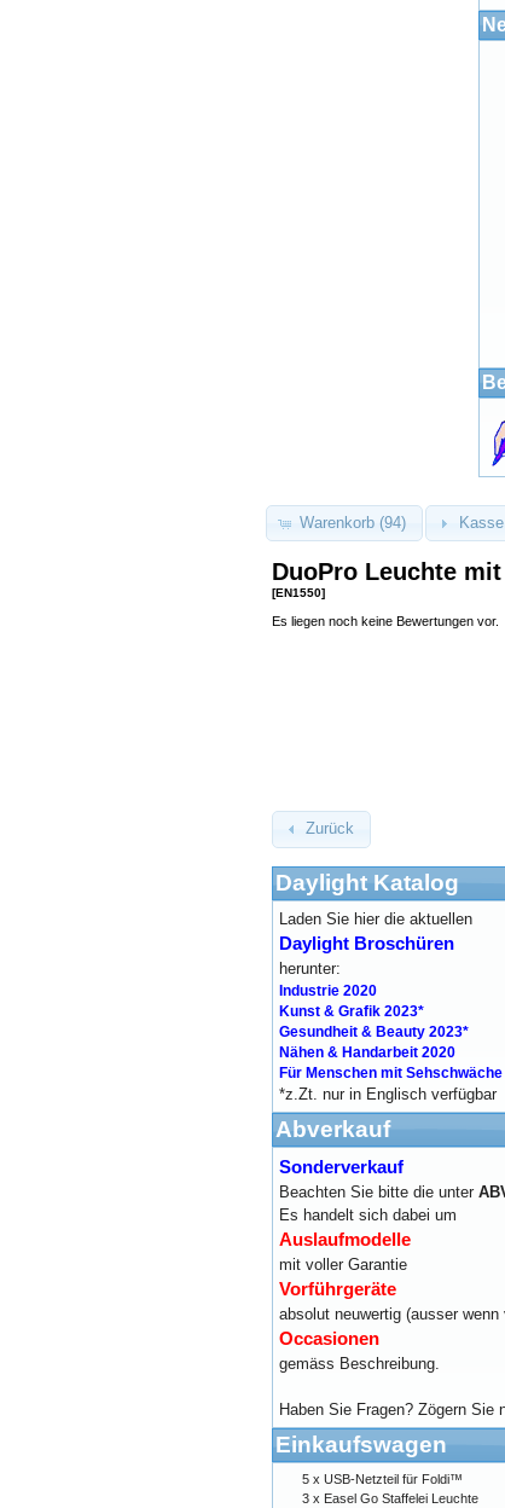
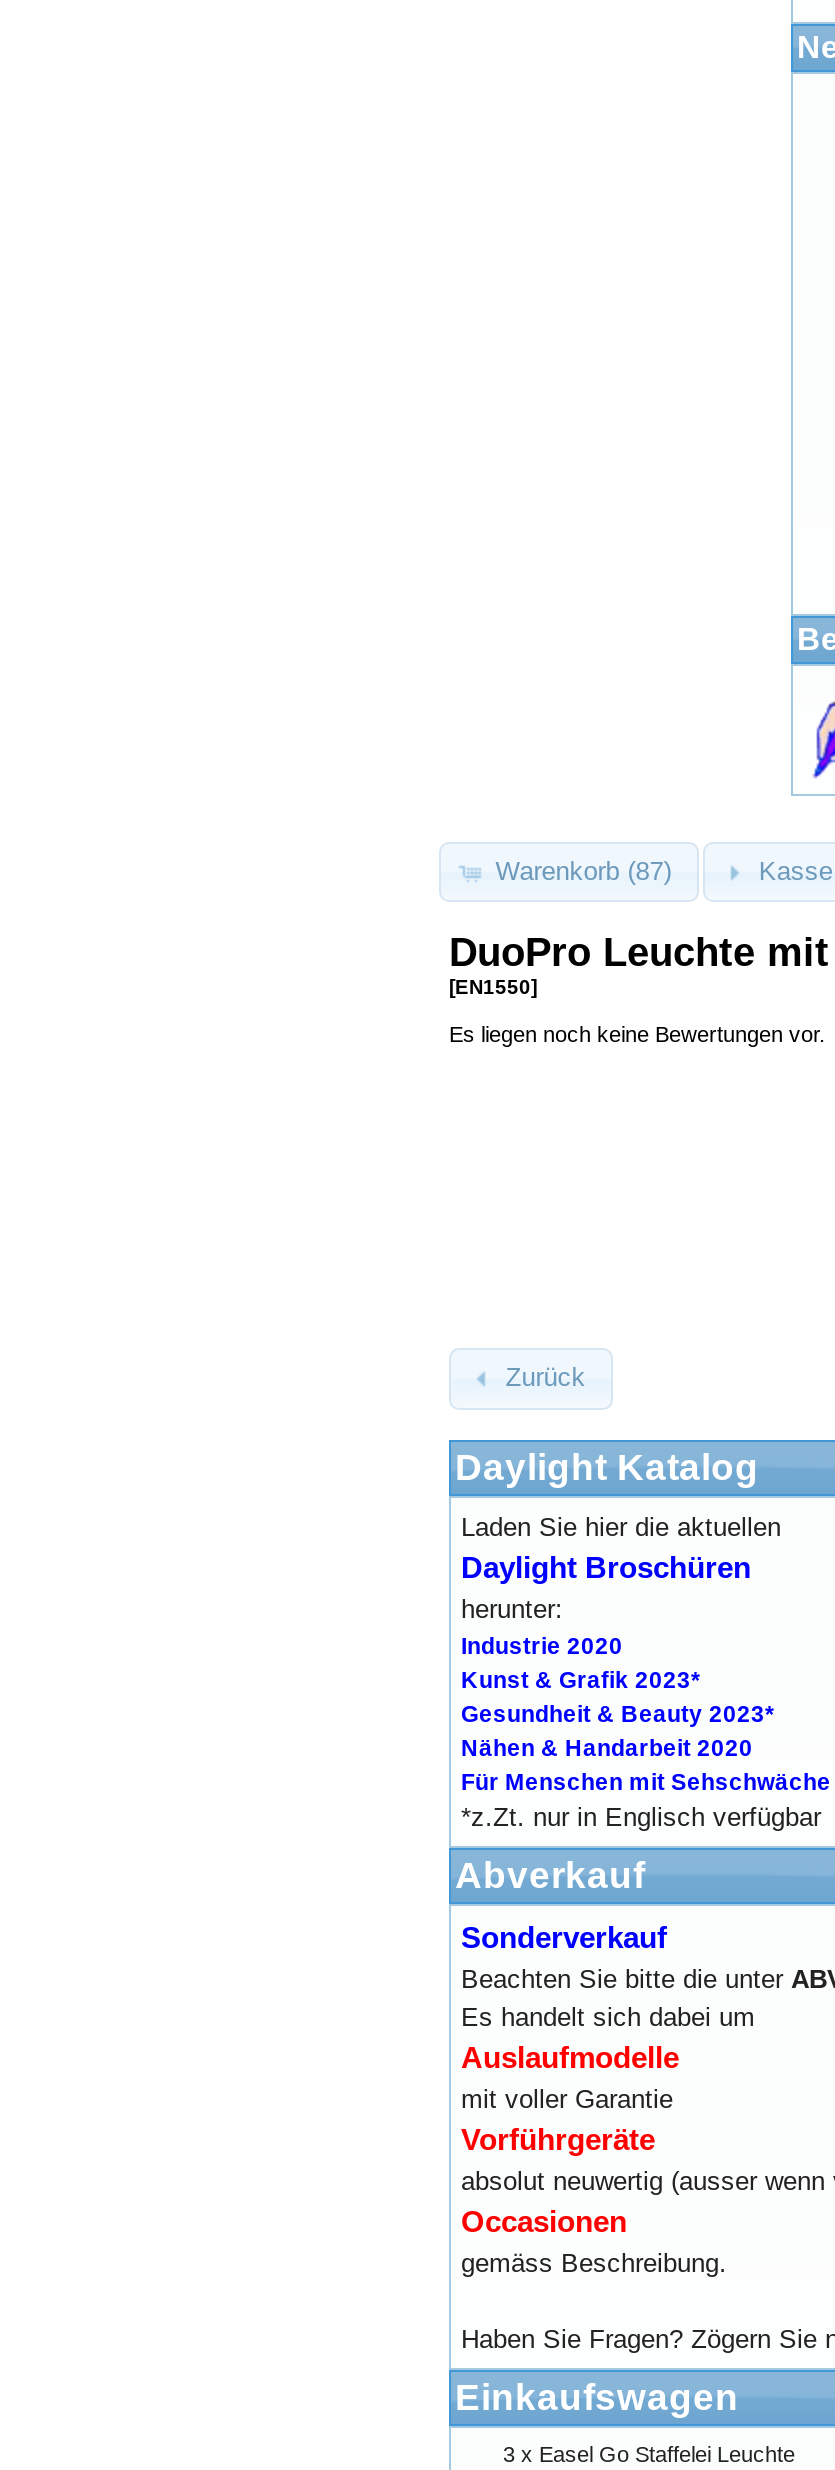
- Warenkorb (94)
+ Warenkorb (87)

- 5 x USB-Netzteil für Foldi™
